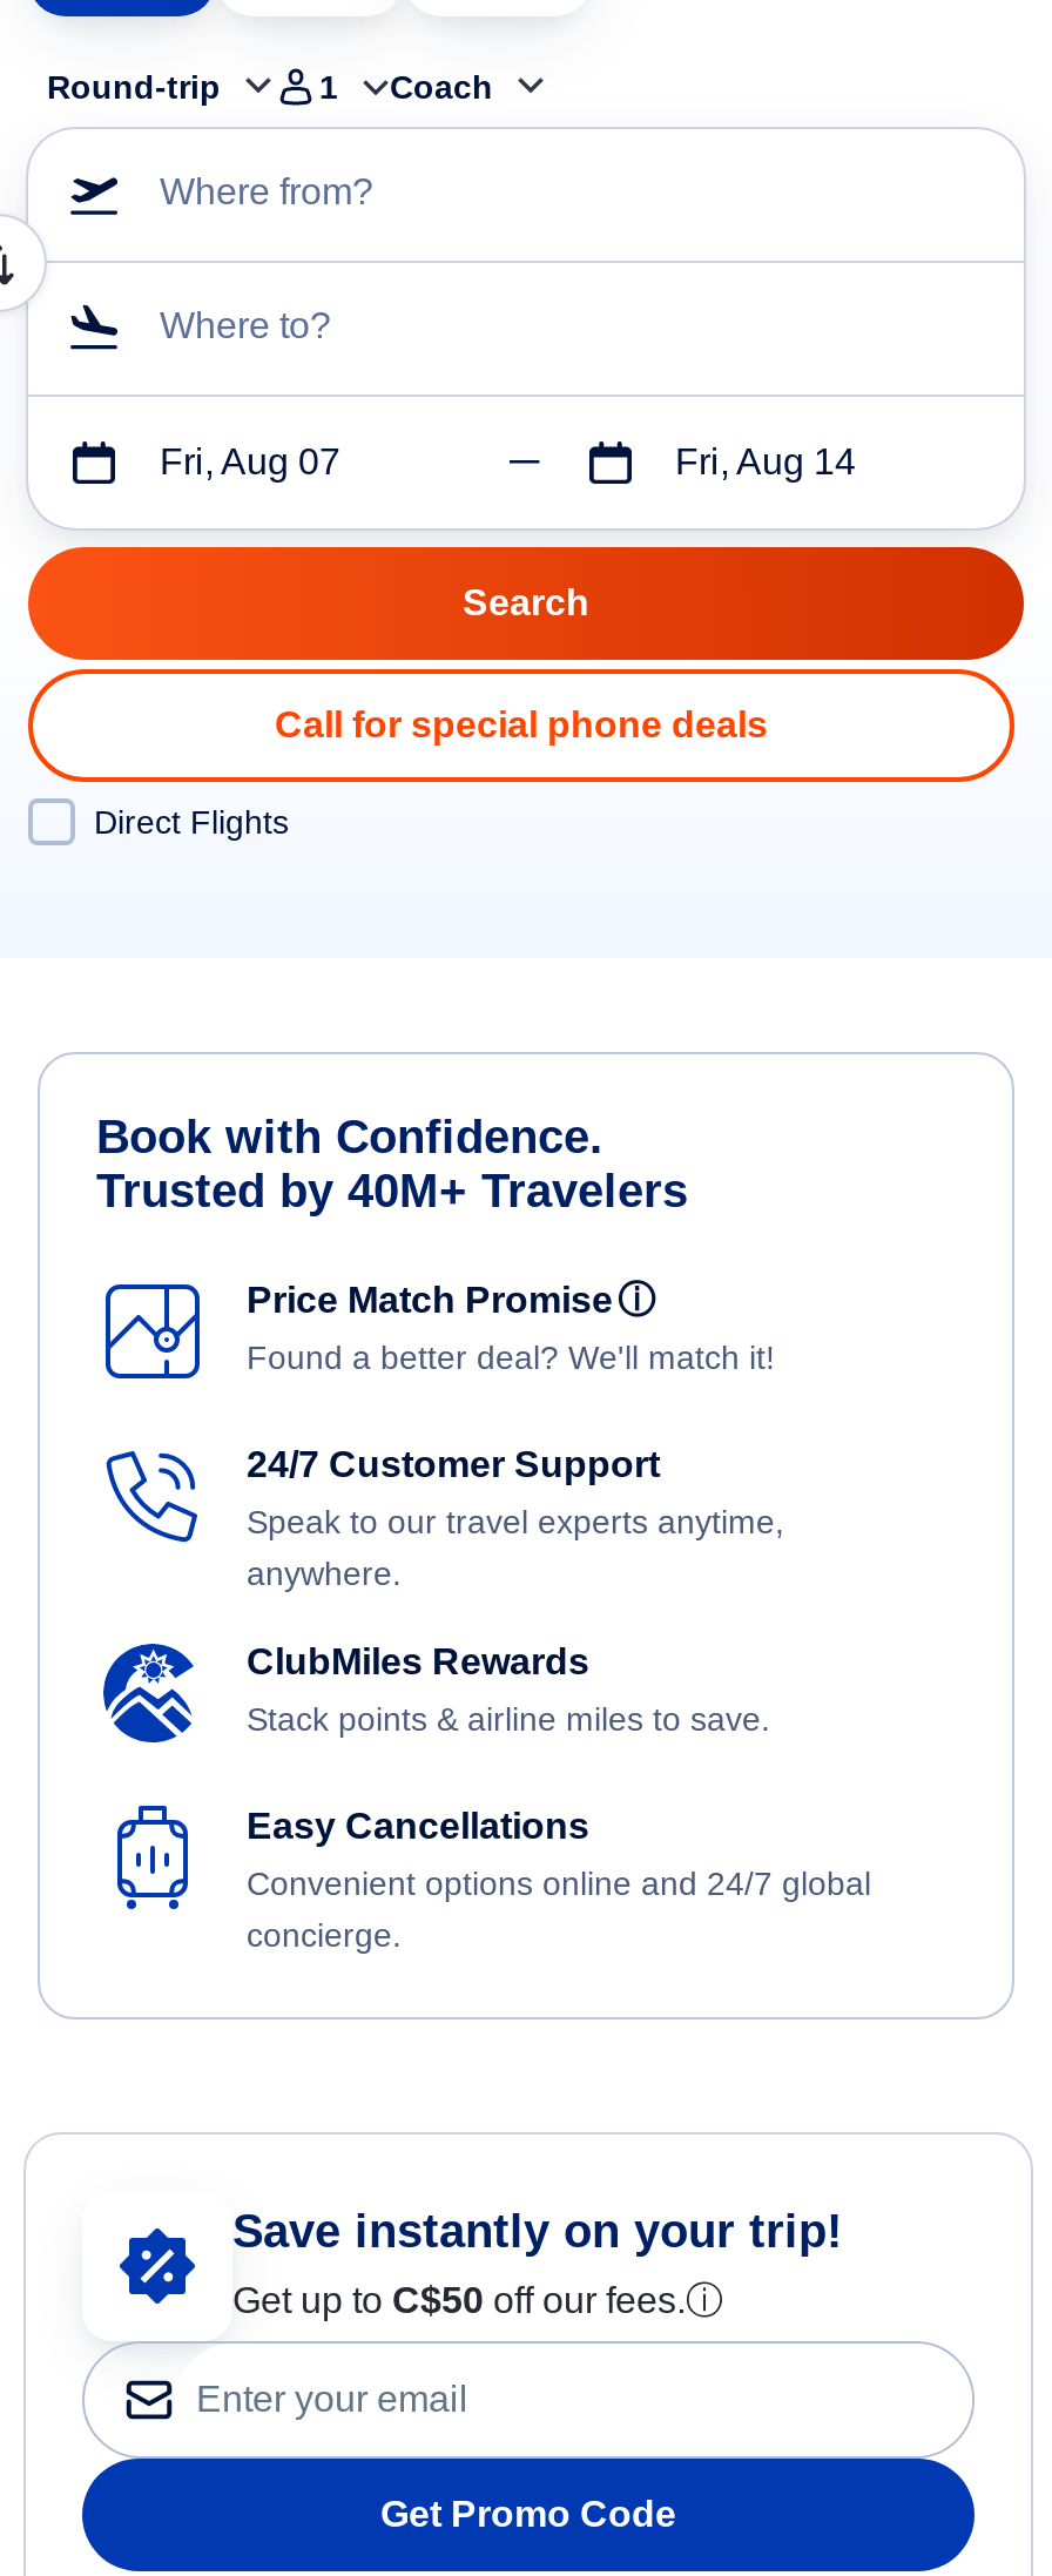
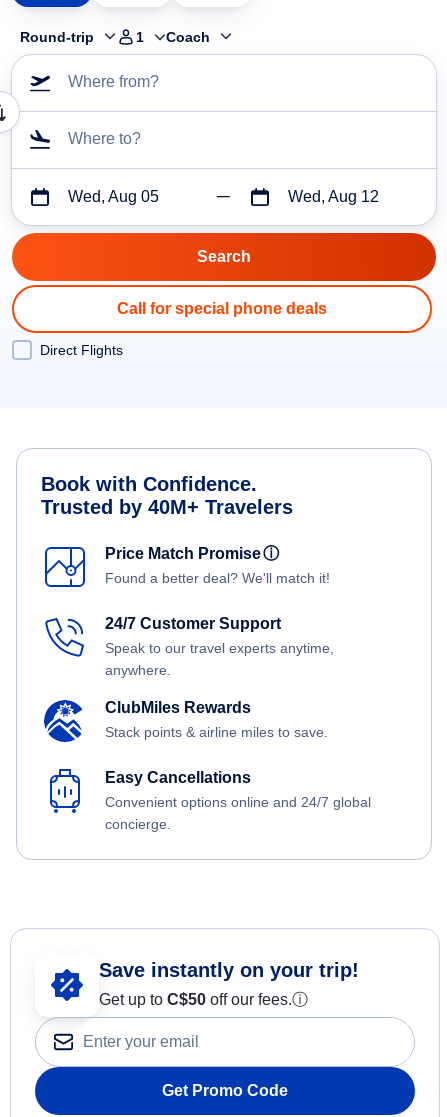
- Fri, Aug 07
+ Wed, Aug 05

- Fri, Aug 14
+ Wed, Aug 12
